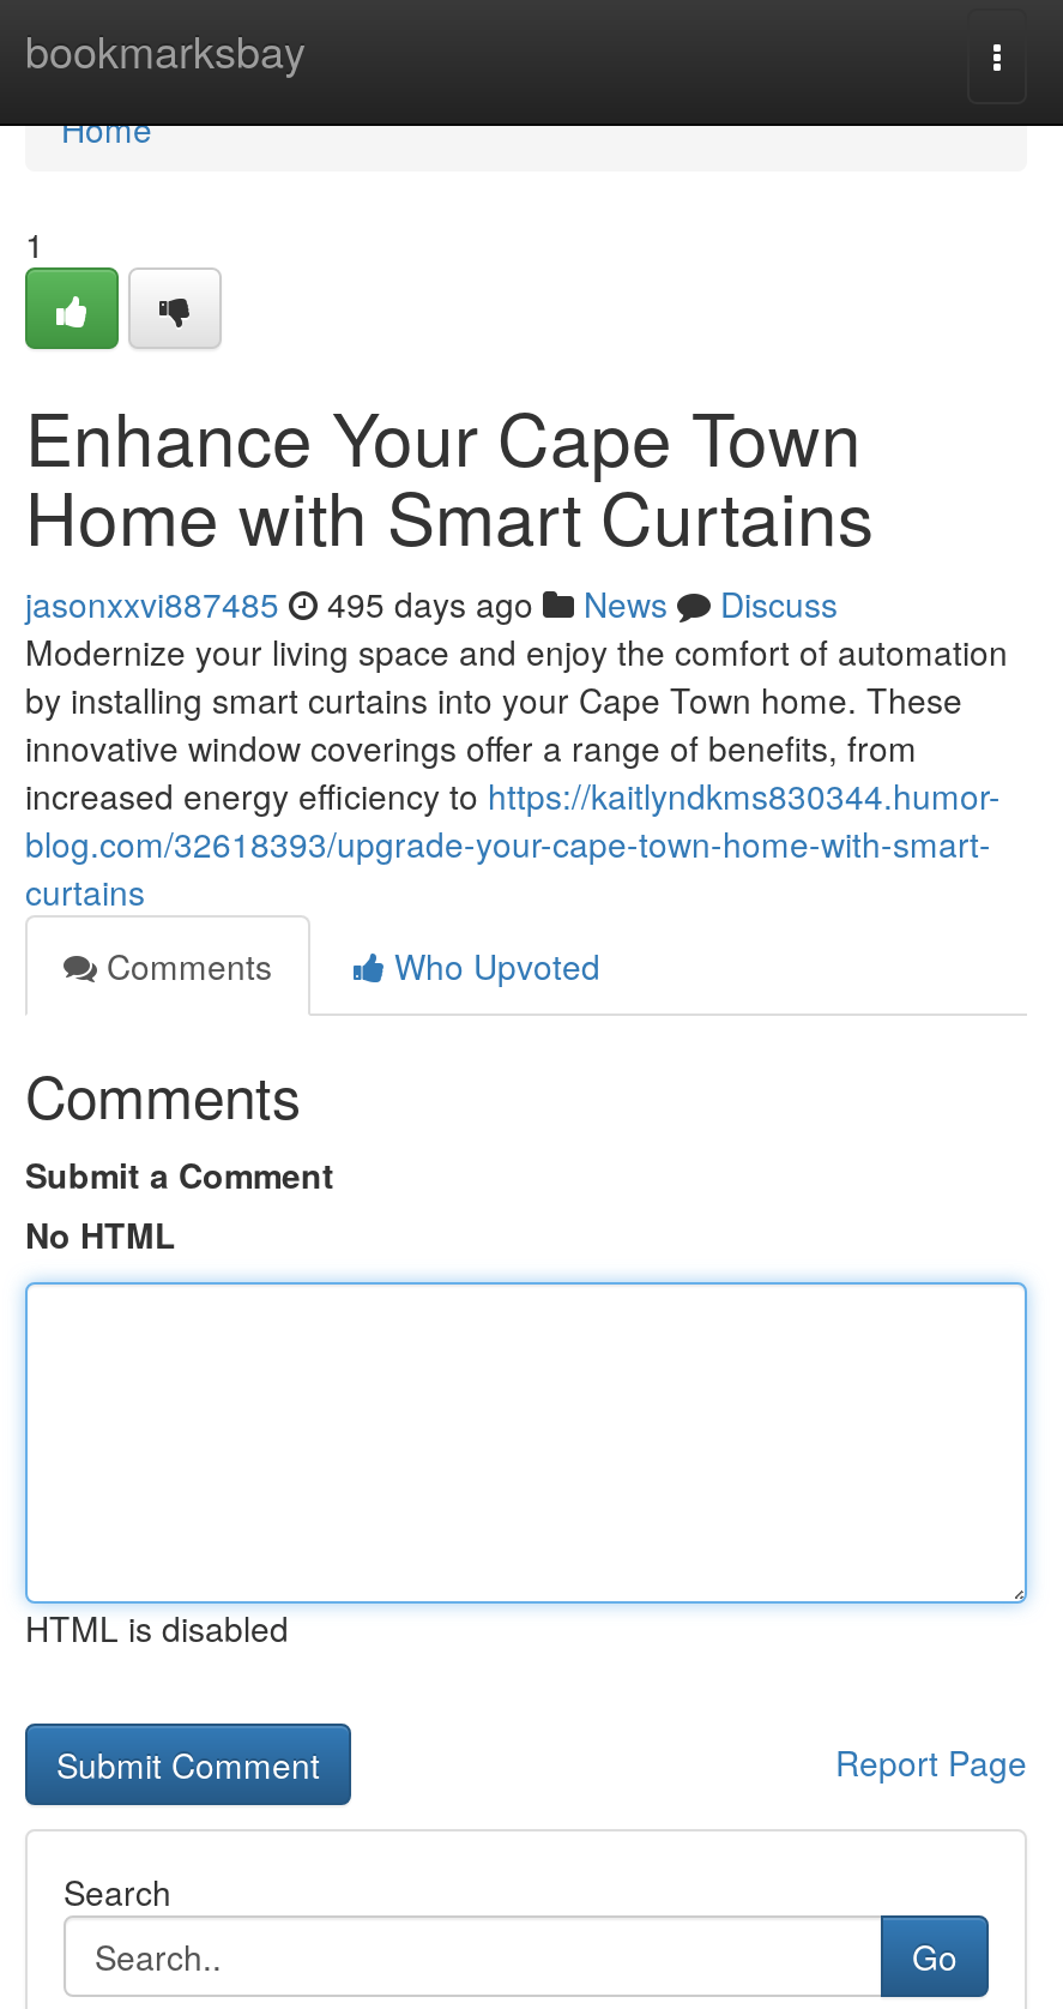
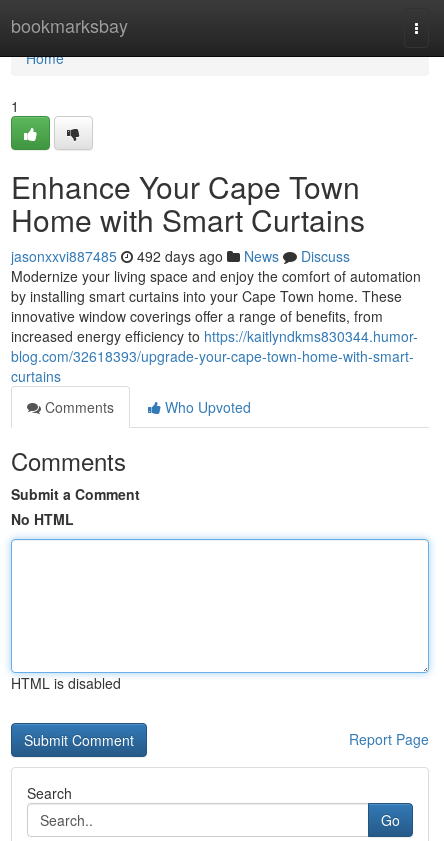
- jasonxxvi887485 495 days ago News Discuss
+ jasonxxvi887485 492 days ago News Discuss
